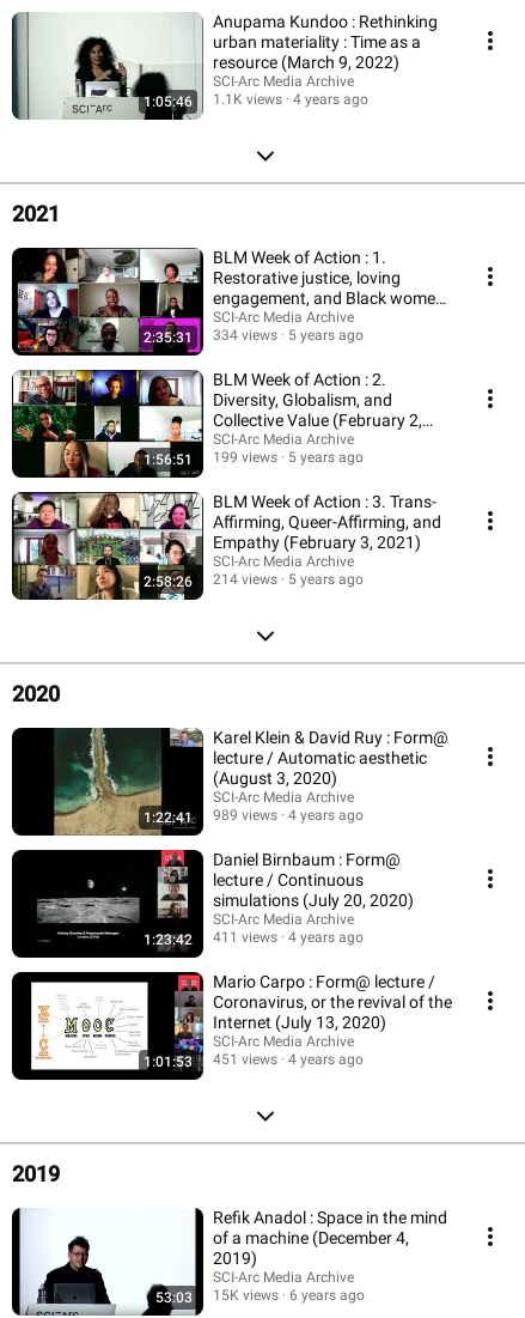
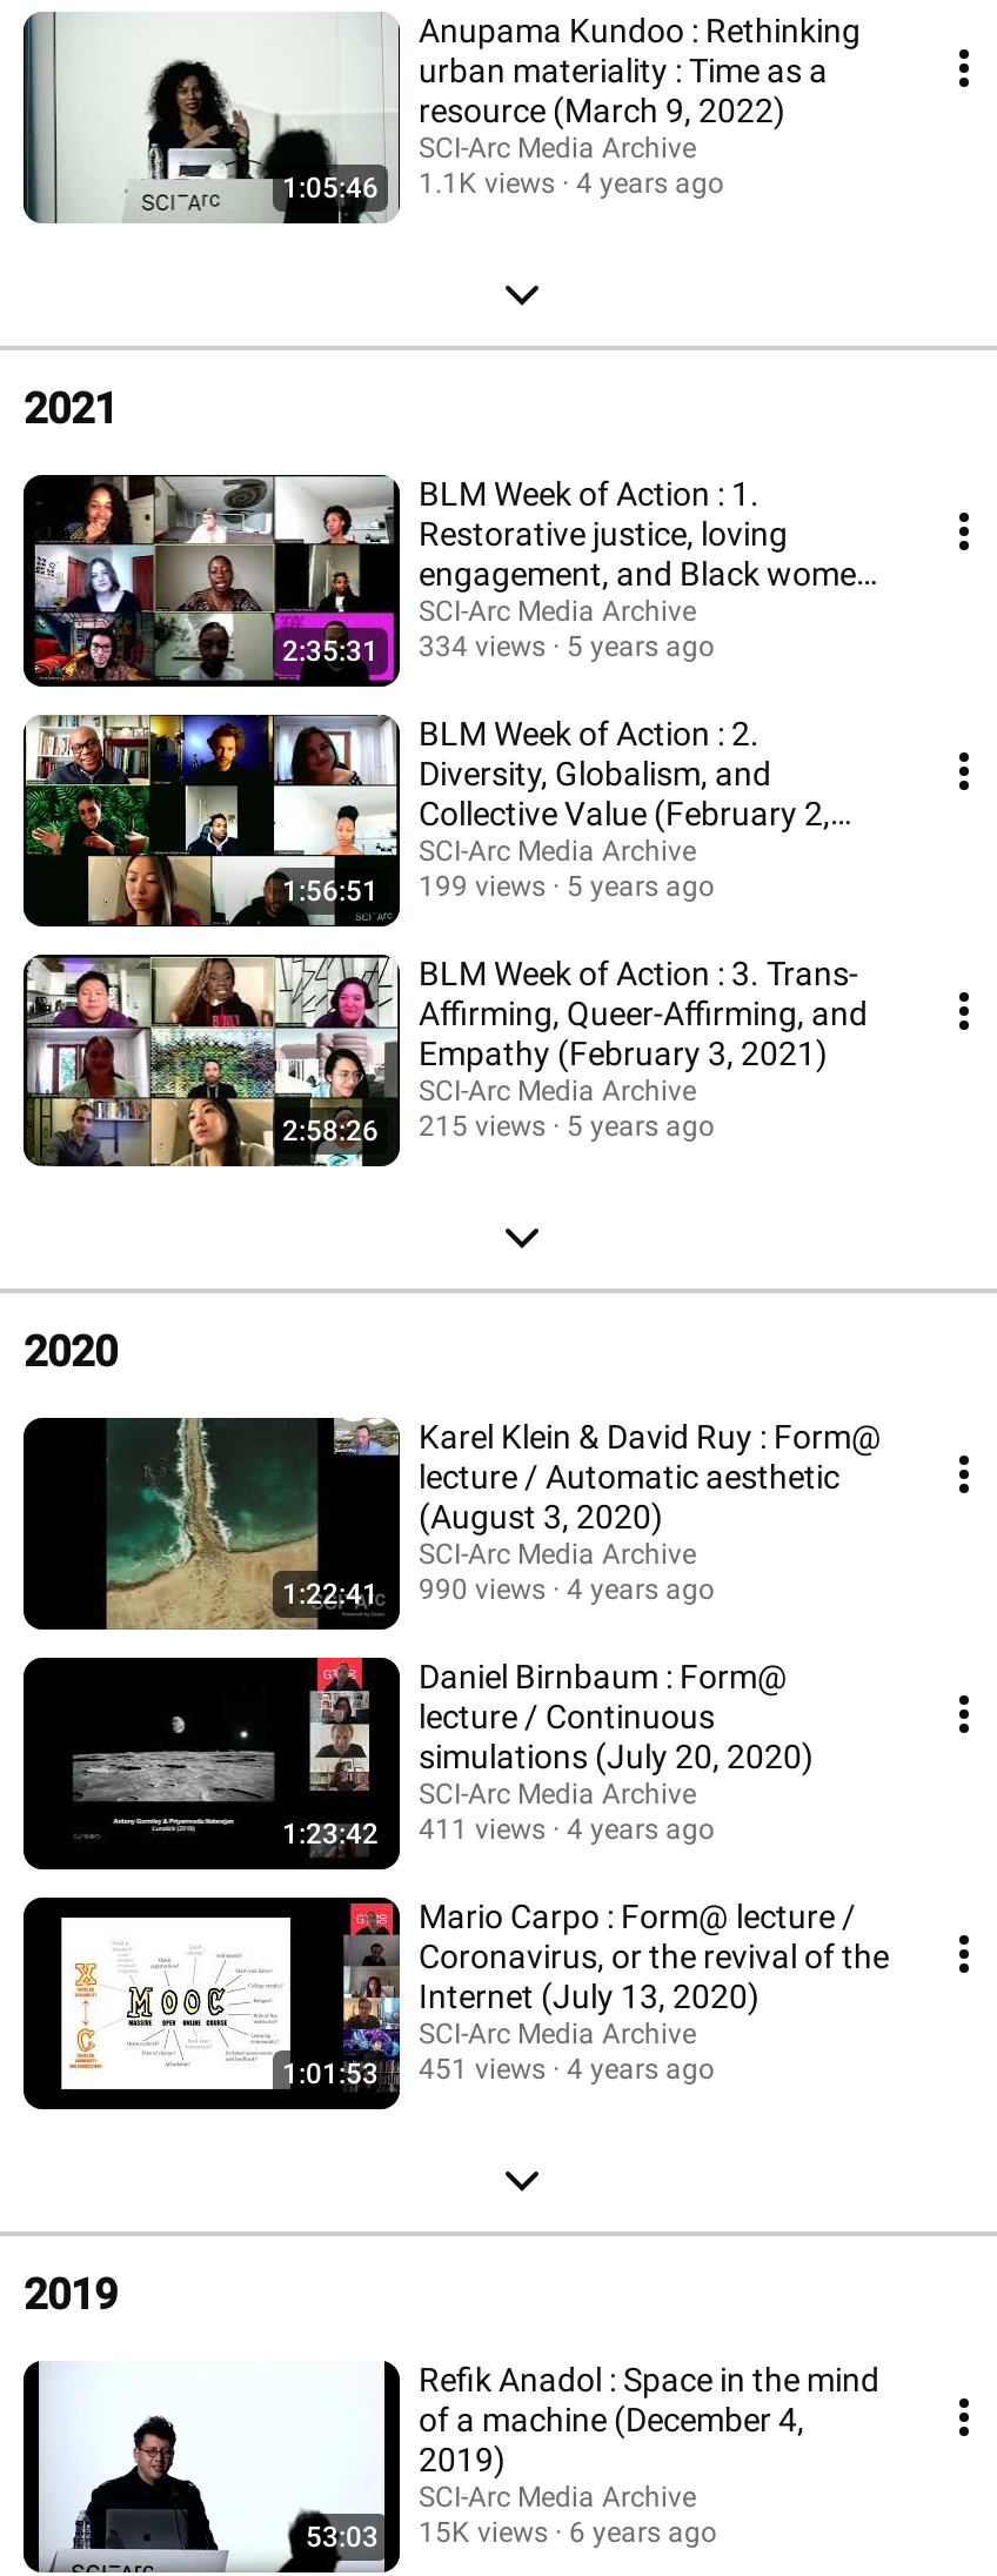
- 2:58:26 214 views 5 years ago
+ 2:58:26 215 views 5 years ago

- 1:22:41 989 views 4 years ago
+ 1:22:41 990 views 4 years ago
